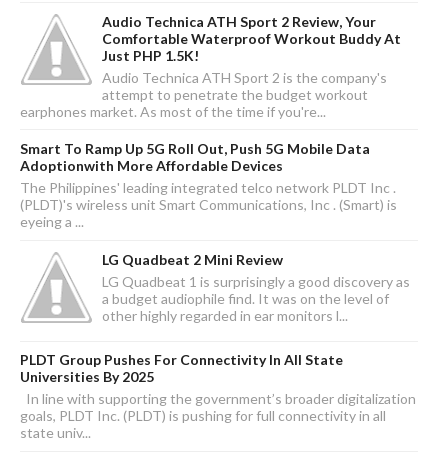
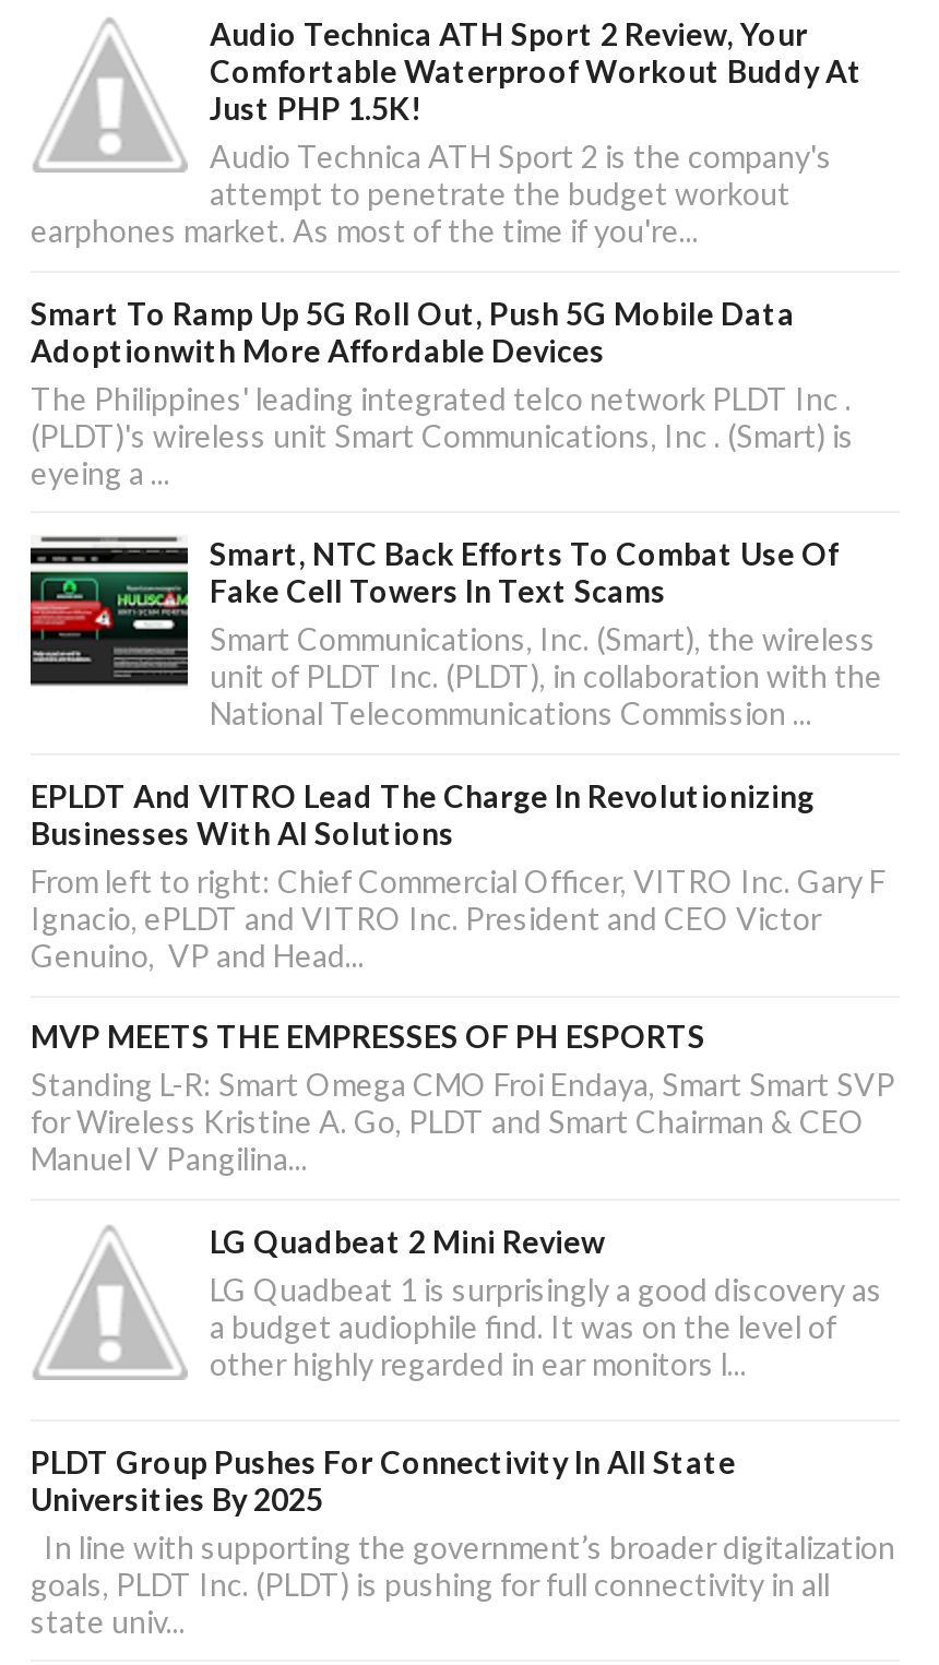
+ [image]
+ Smart, NTC Back Efforts To Combat Use Of
+ Fake Cell Towers In Text Scams
+ Smart Communications, Inc. (Smart), the wireless
+ unit of PLDT Inc. (PLDT), in collaboration with the
+ National Telecommunications Commission ...
+ EPLDT And VITRO Lead The Charge In Revolutionizing
+ Businesses With AI Solutions
+ From left to right: Chief Commercial Officer, VITRO Inc. Gary F
+ Ignacio, ePLDT and VITRO Inc. President and CEO Victor
+ Genuino, VP and Head...
+ MVP MEETS THE EMPRESSES OF PH ESPORTS
+ Standing L-R: Smart Omega CMO Froi Endaya, Smart Smart SVP
+ for Wireless Kristine A. Go, PLDT and Smart Chairman & CEO
+ Manuel V Pangilina...
